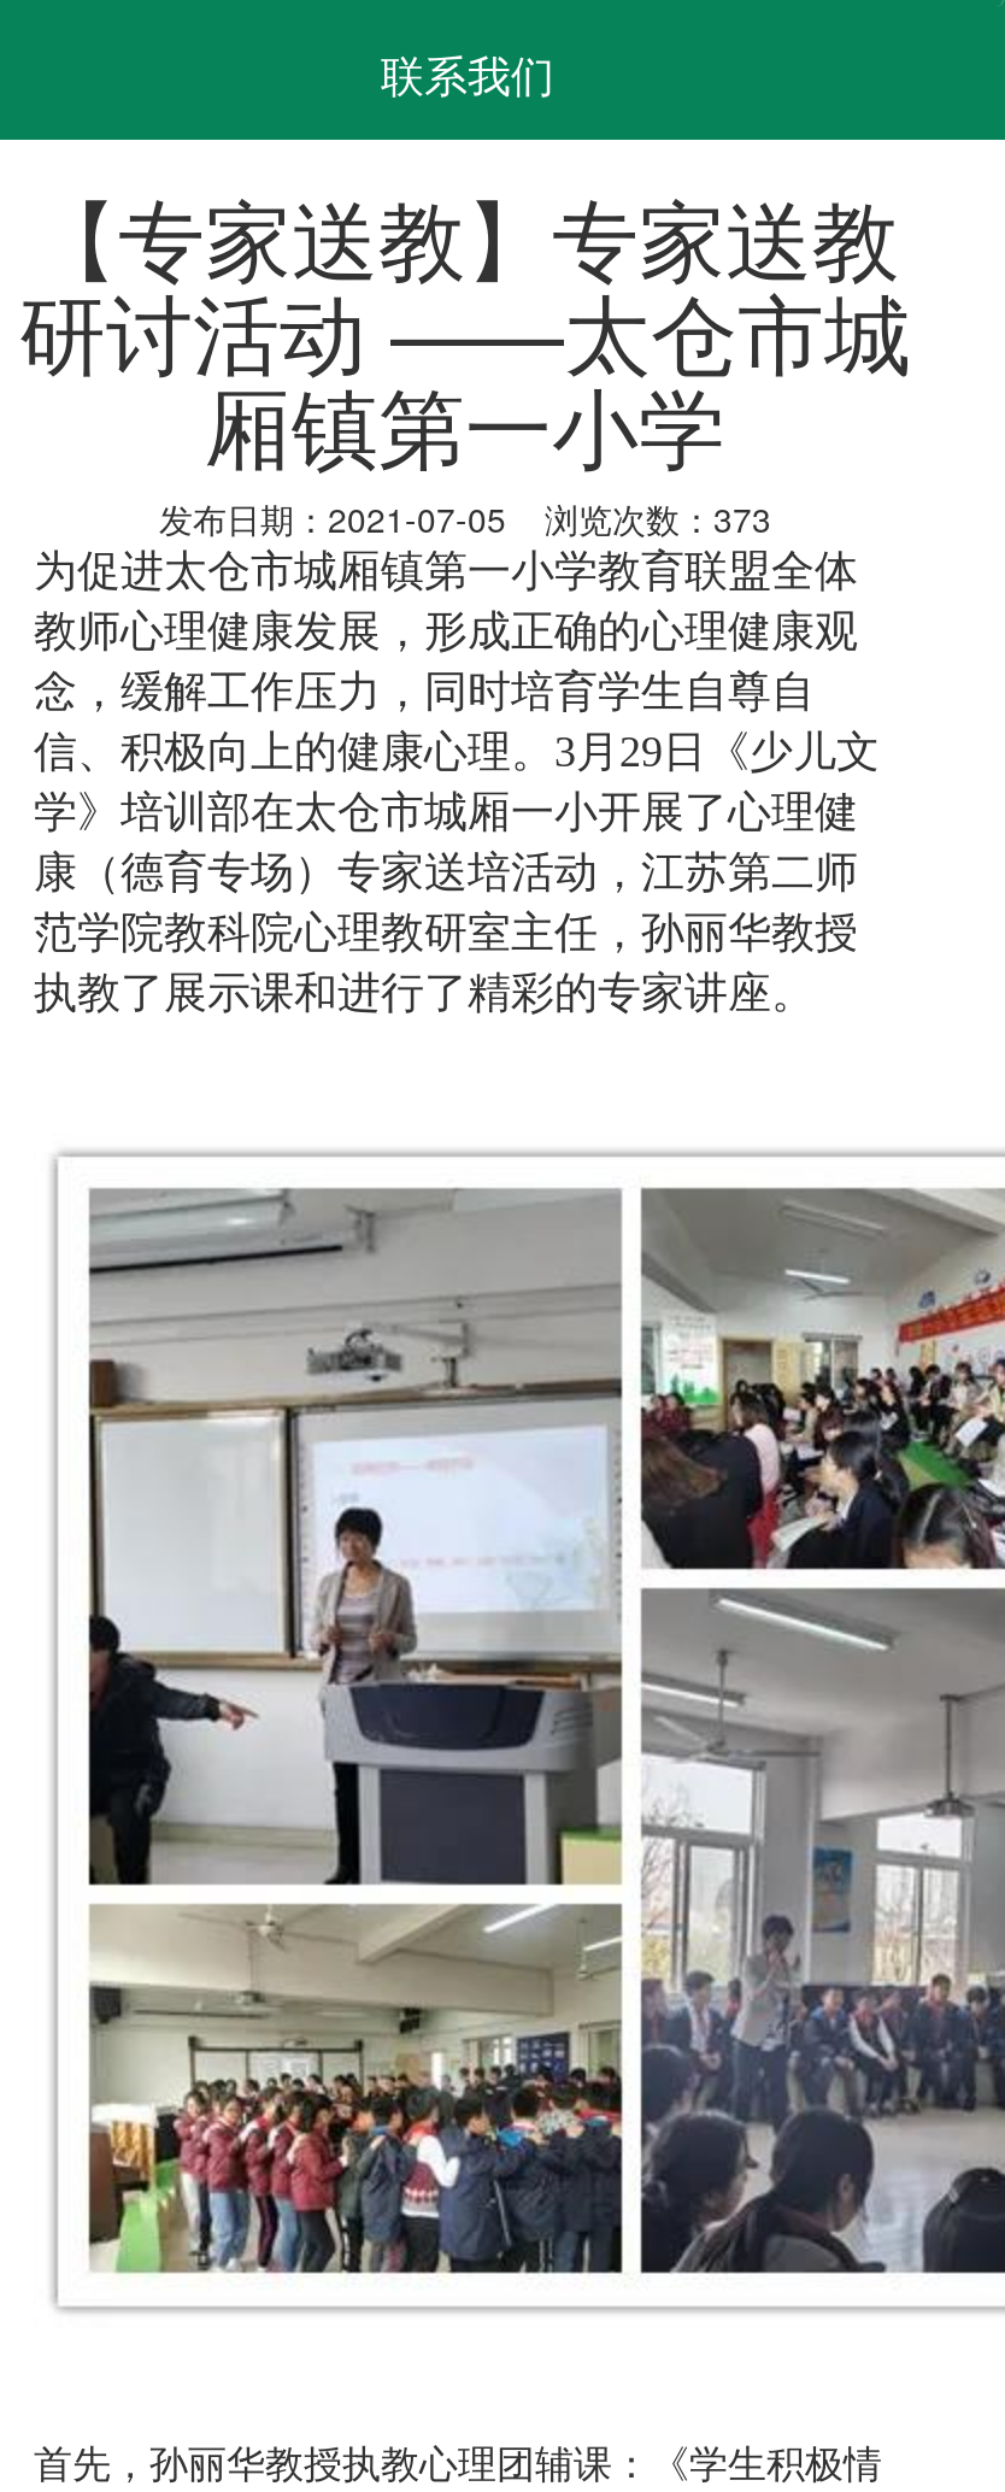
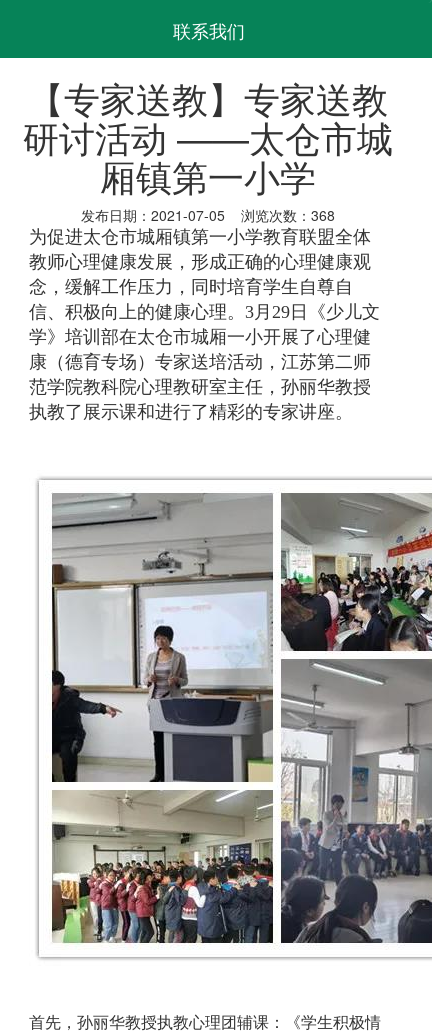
- 发布日期：2021-07-05 浏览次数：373
+ 发布日期：2021-07-05 浏览次数：368
